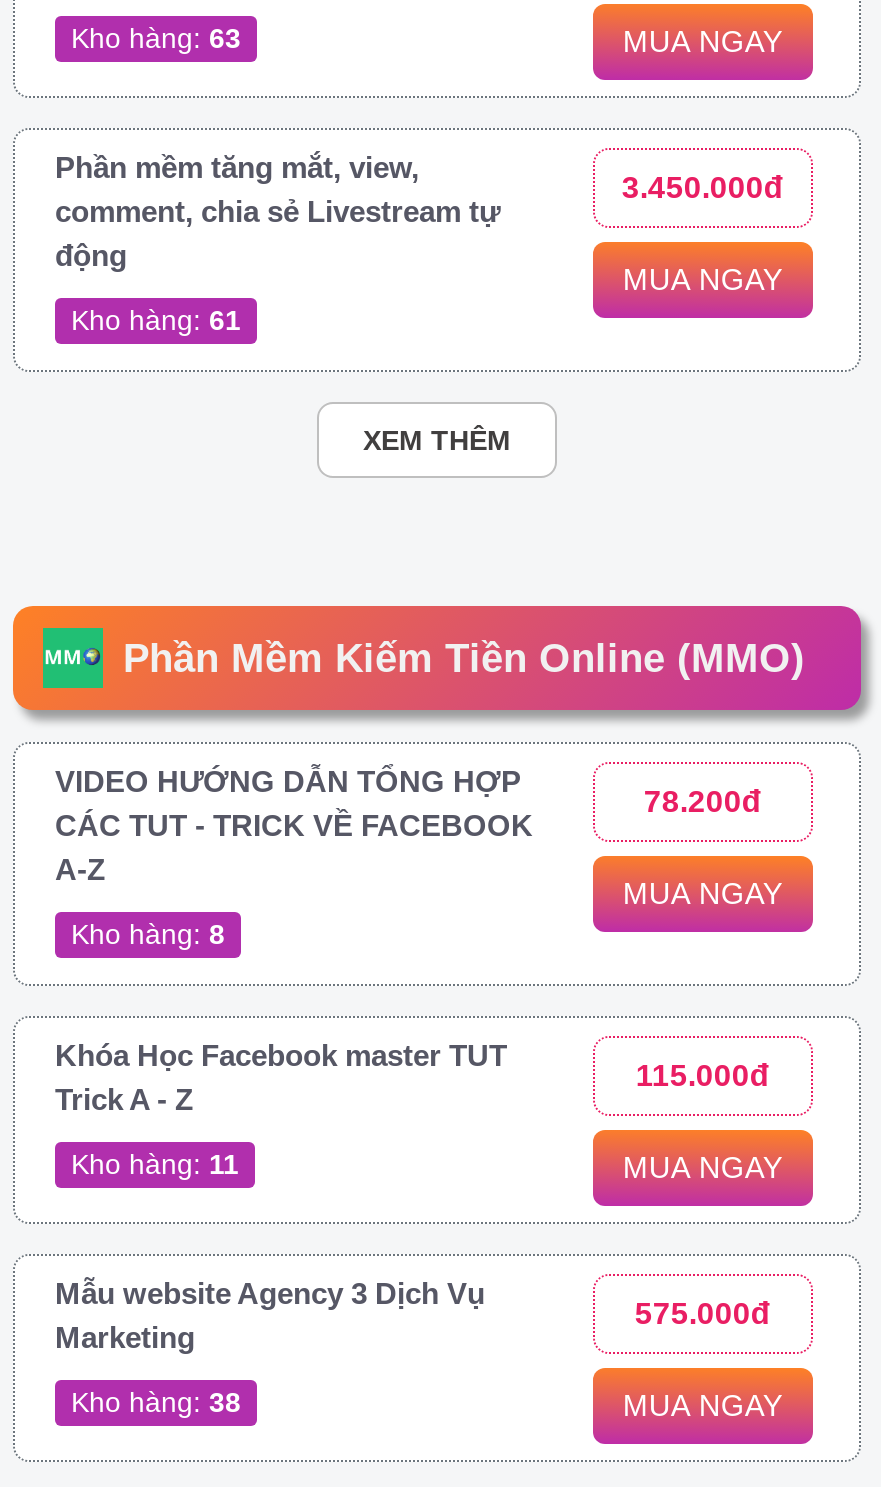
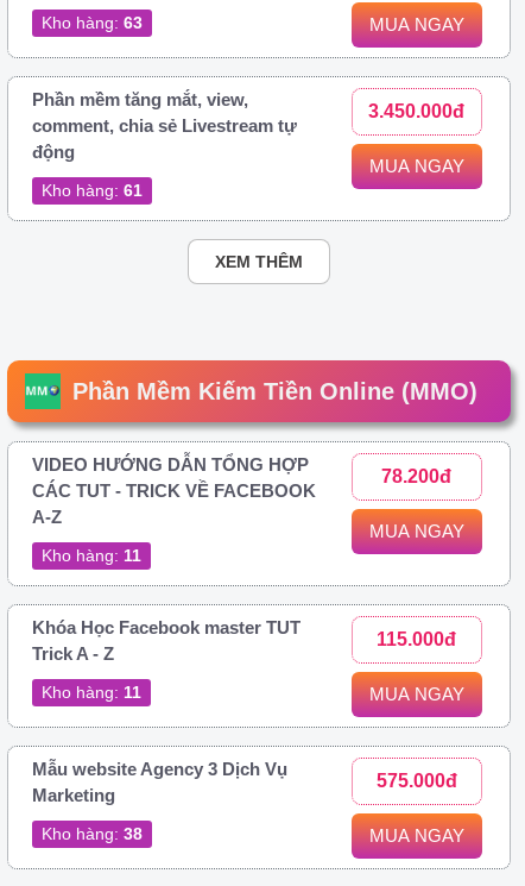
- Kho hàng: 8
+ Kho hàng: 11
